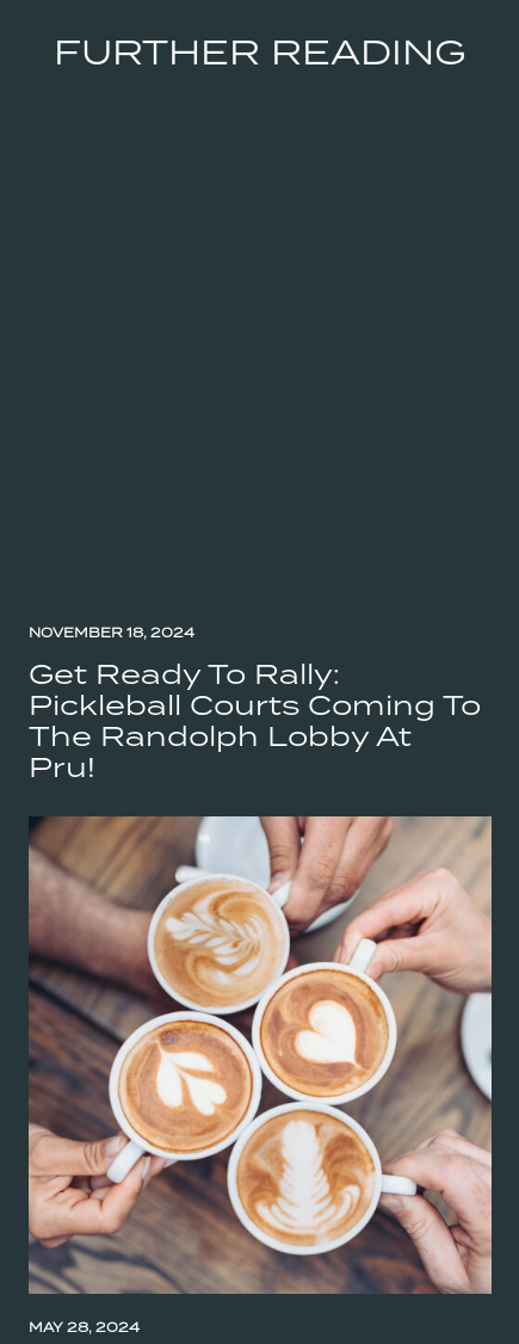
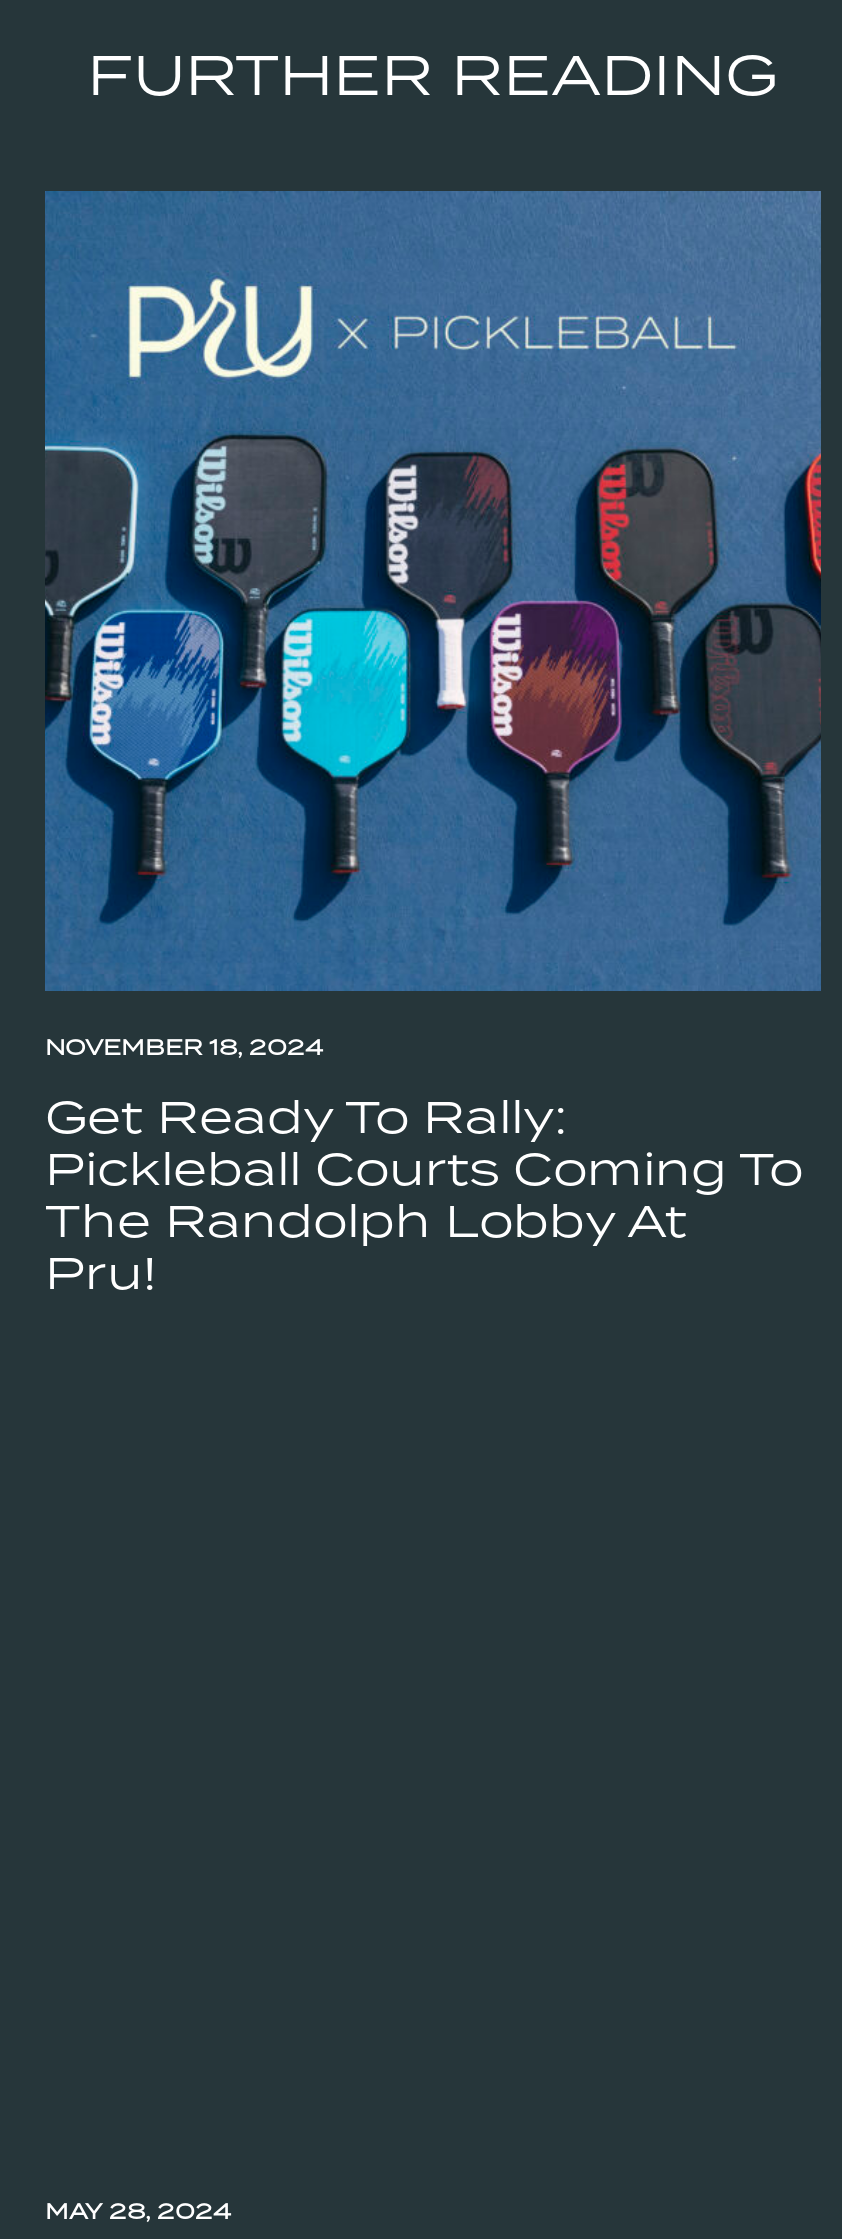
+ [image]

- [image]
